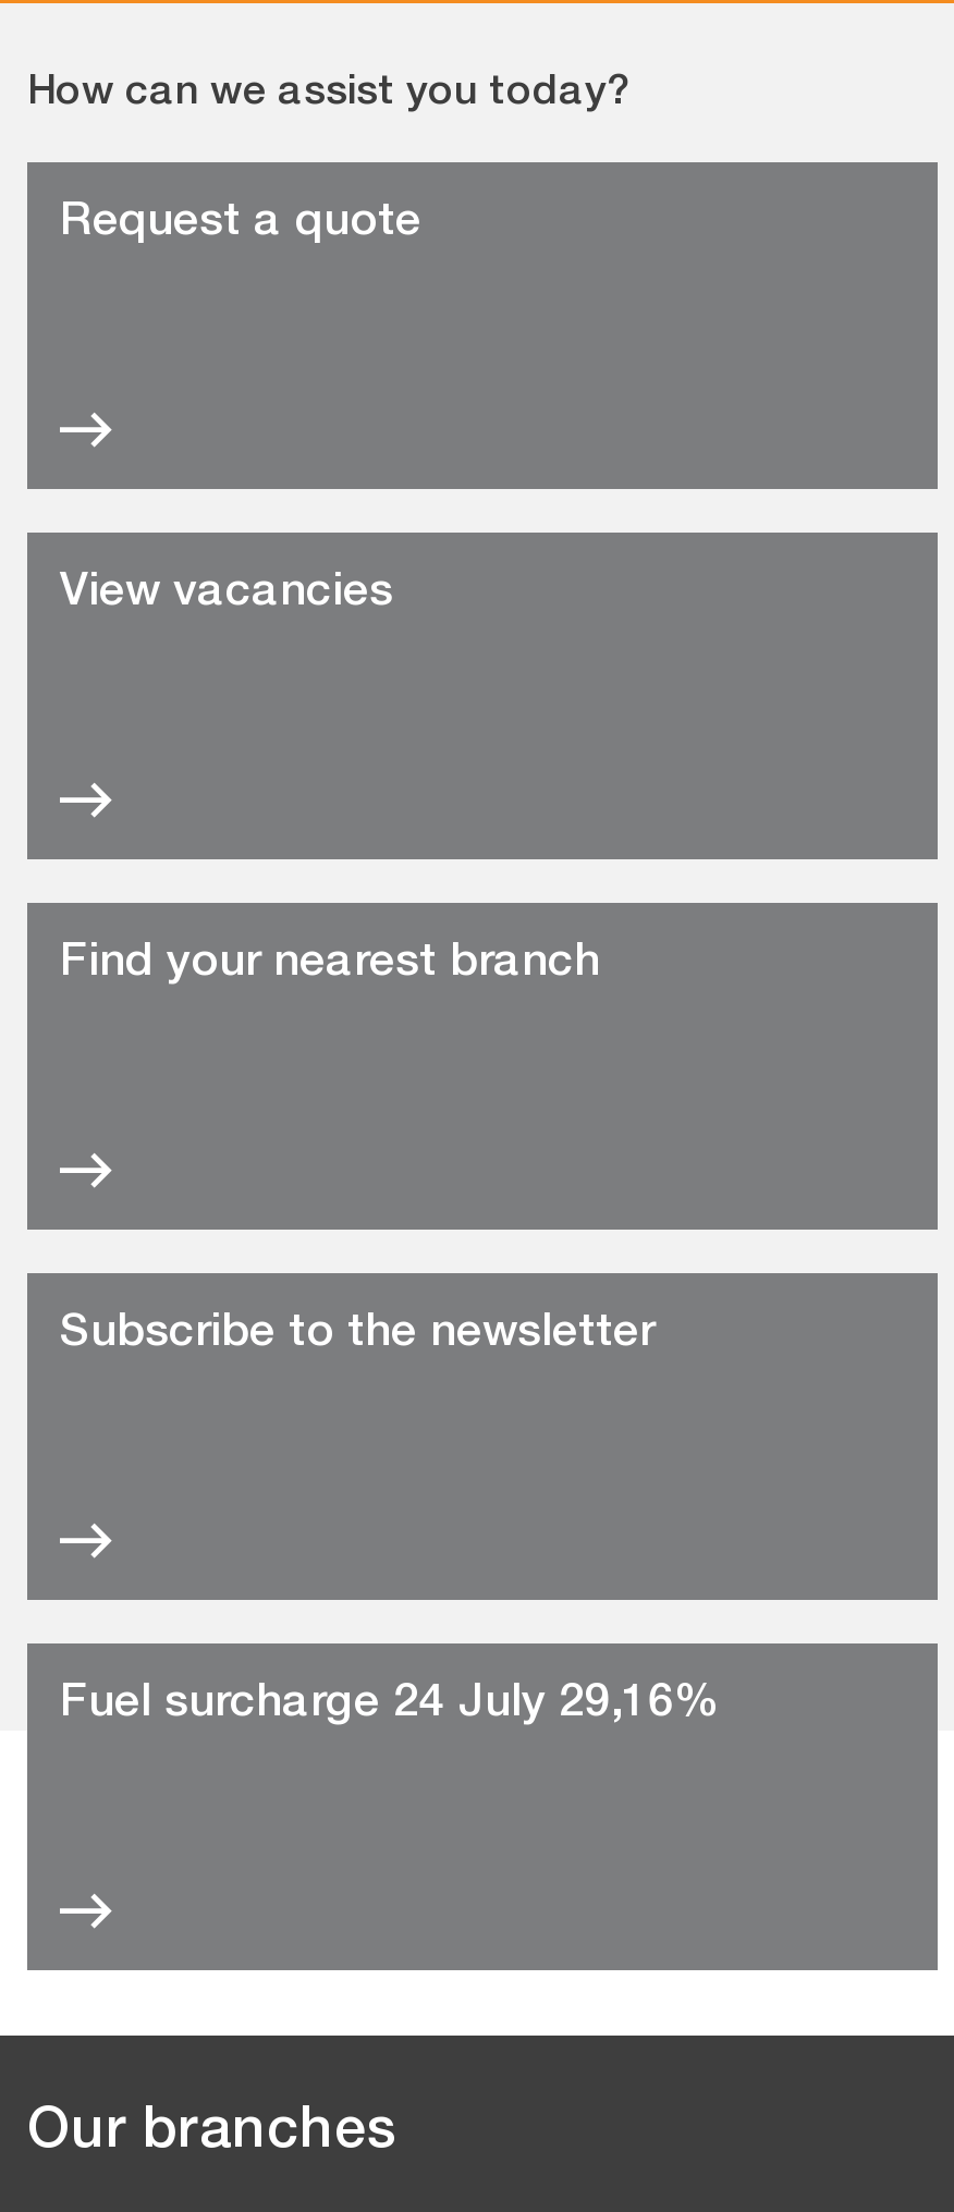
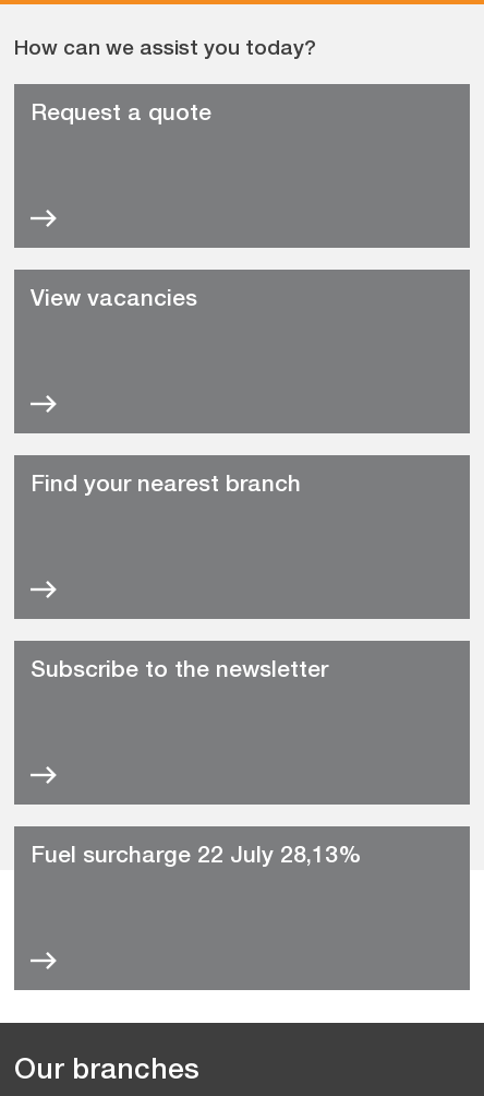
- Fuel surcharge 24 July 29,16%
+ Fuel surcharge 22 July 28,13%
